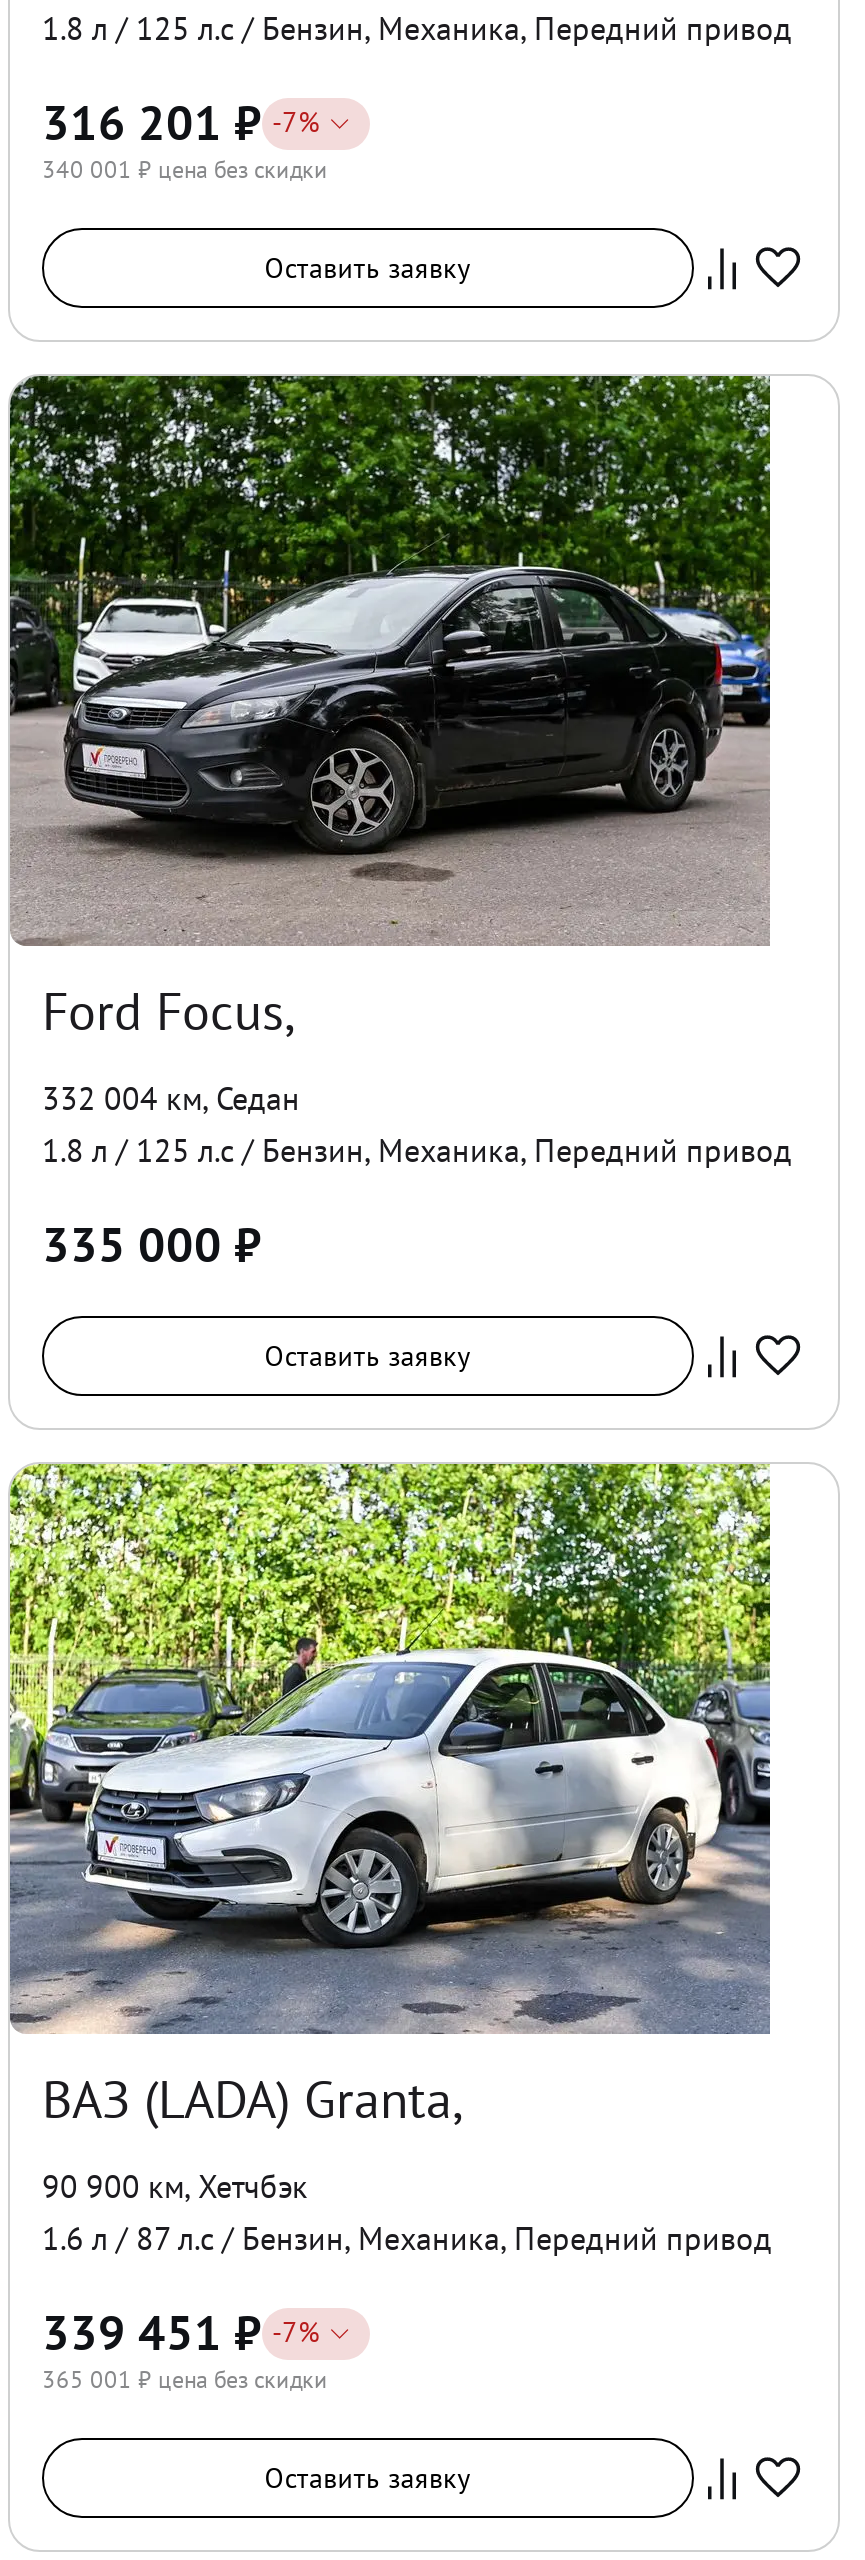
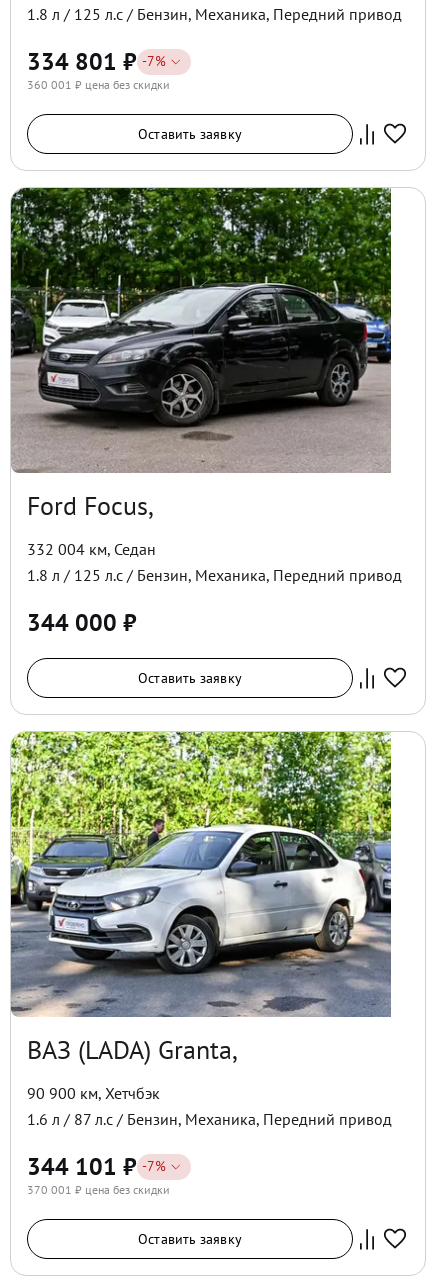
- 316 201 ₽ - 7%
+ 334 801 ₽ - 7%

- 340 001 ₽ цена без скидки
+ 360 001 ₽ цена без скидки

- 335 000 ₽
+ 344 000 ₽

- 339 451 ₽ - 7%
+ 344 101 ₽ - 7%

- 365 001 ₽ цена без скидки
+ 370 001 ₽ цена без скидки
